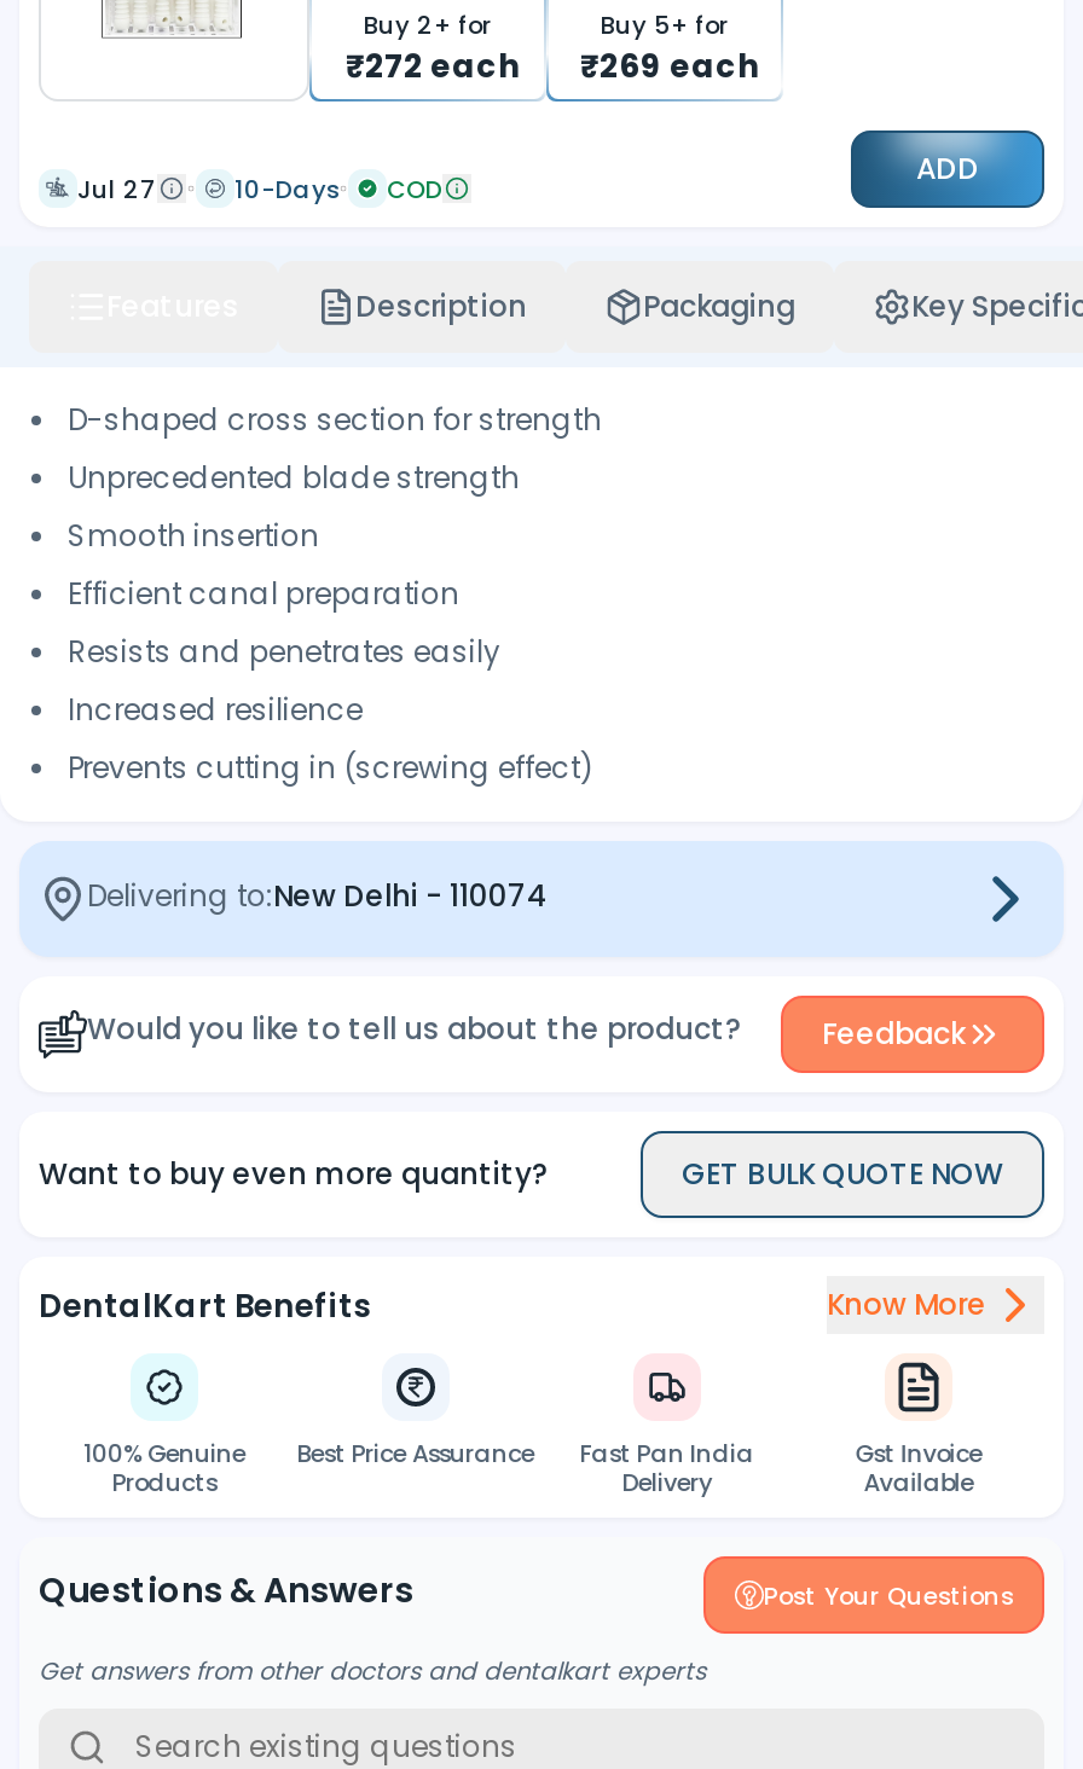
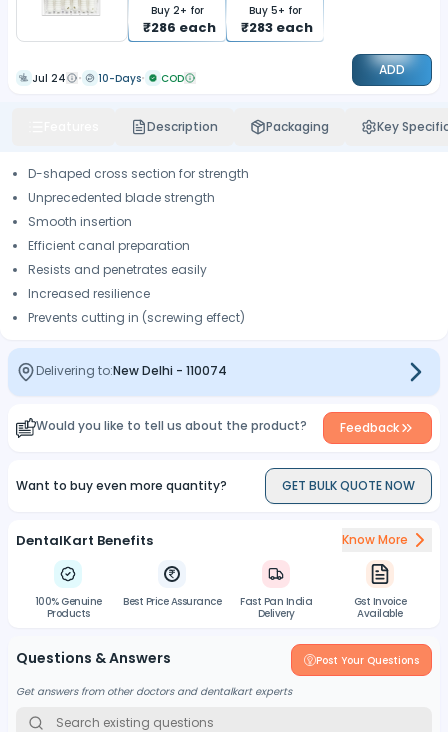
- ₹272 each
+ ₹286 each

- ₹269 each
+ ₹283 each

- Jul 27
+ Jul 24
